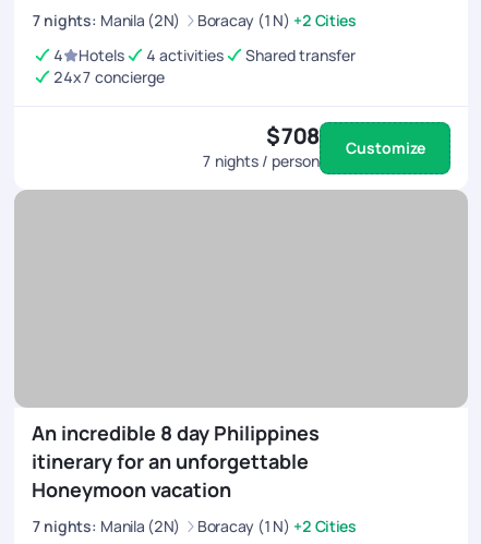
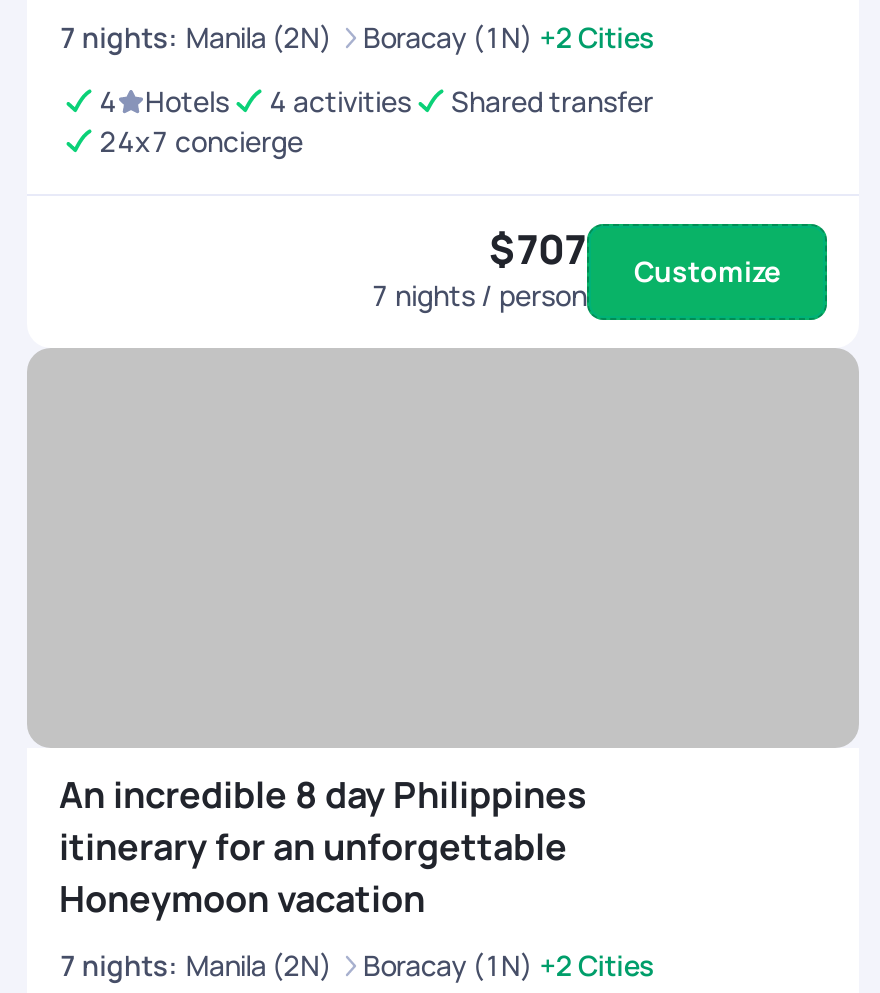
- $708 Customize
+ $707 Customize
